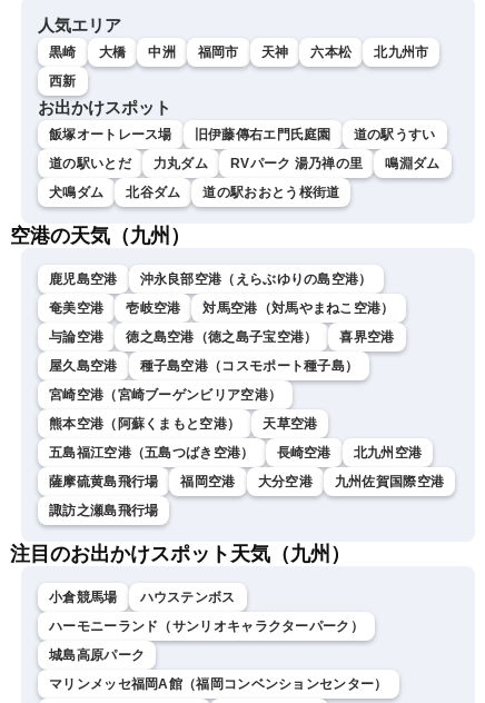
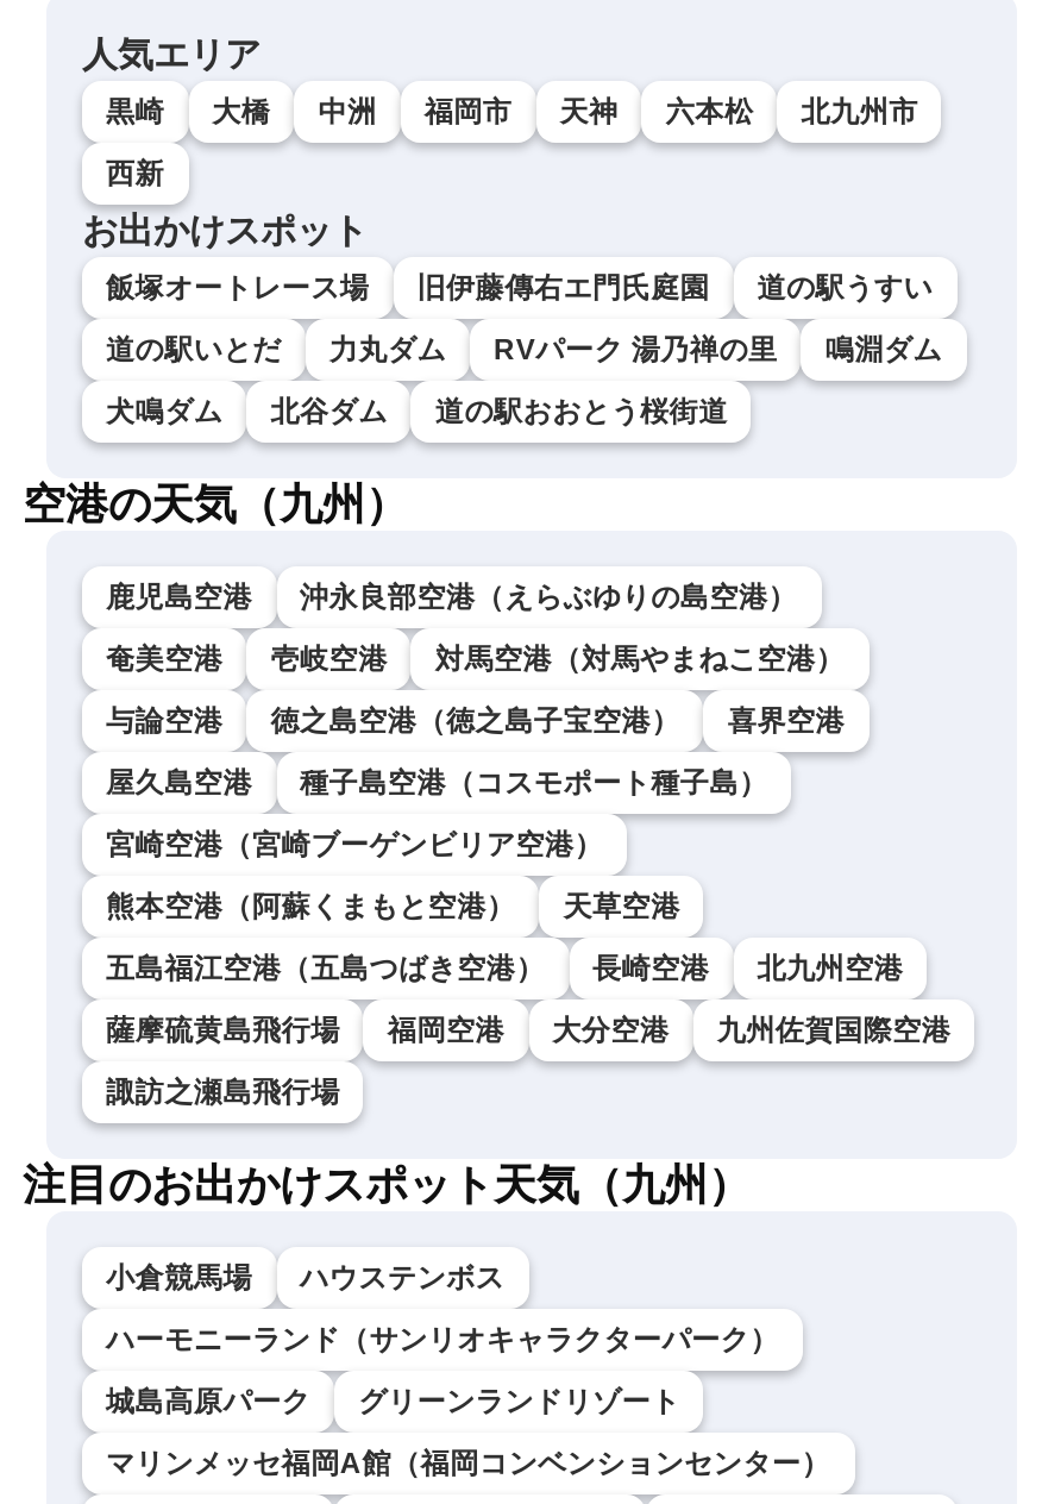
+ グリーンランドリゾート
